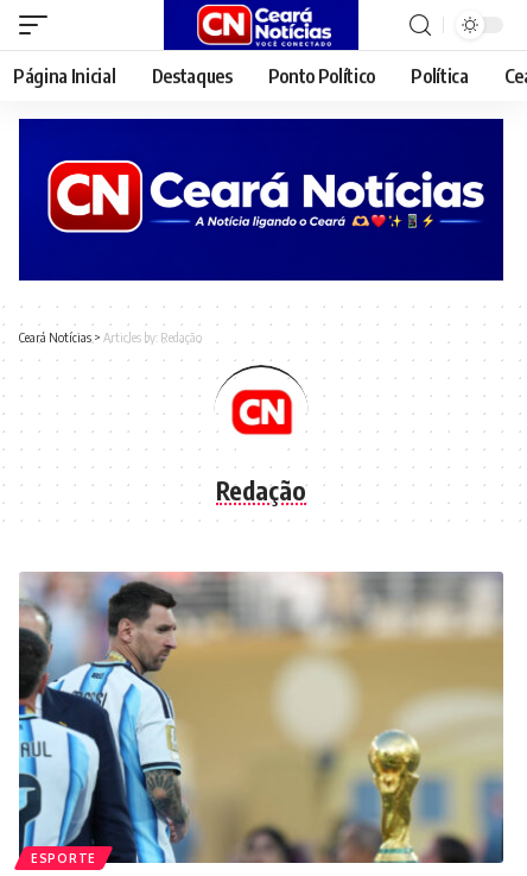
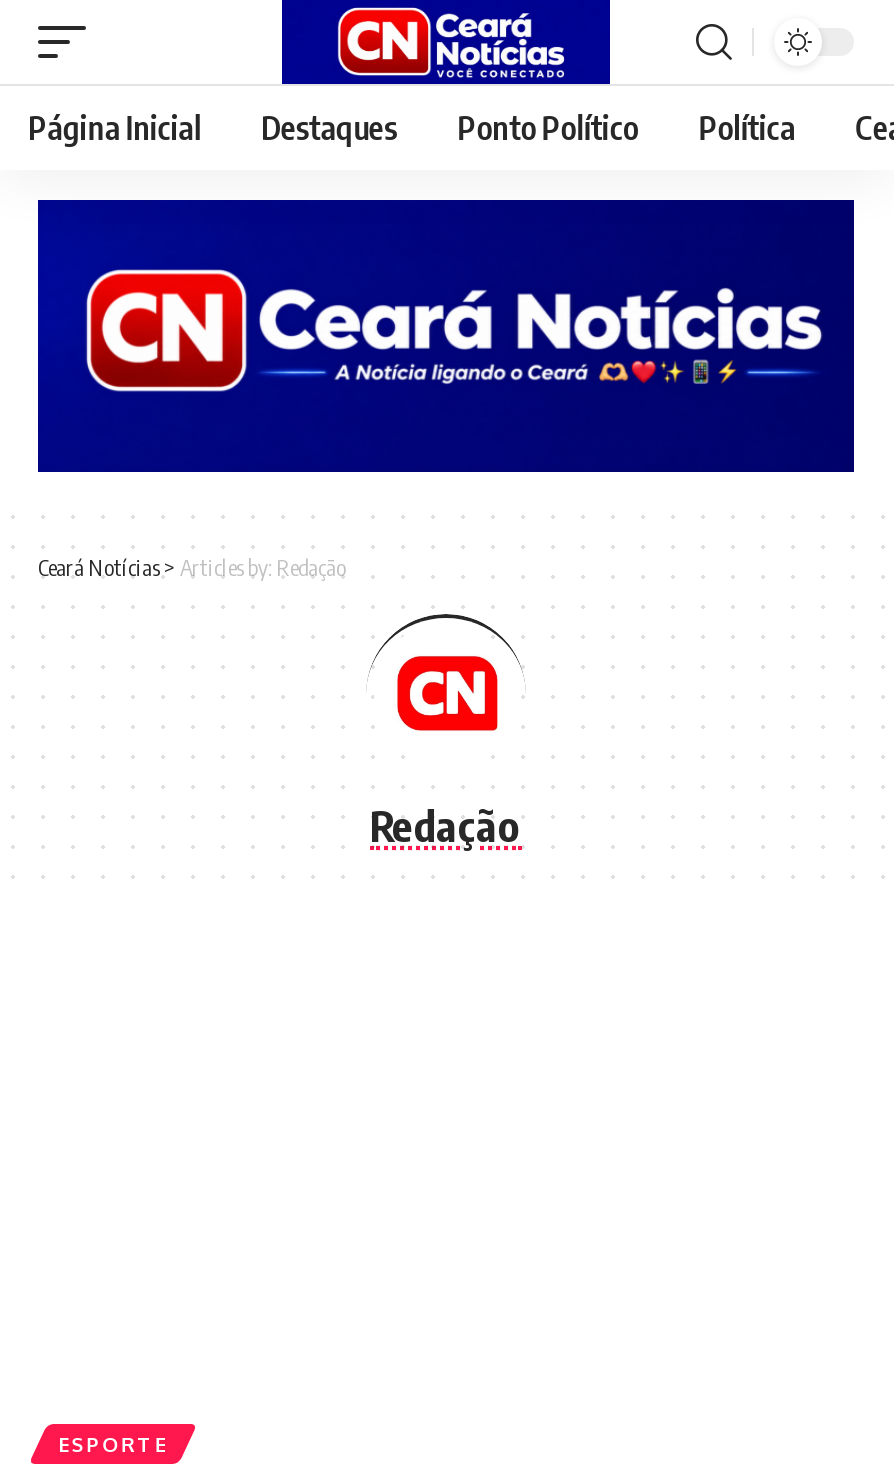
- [image]
